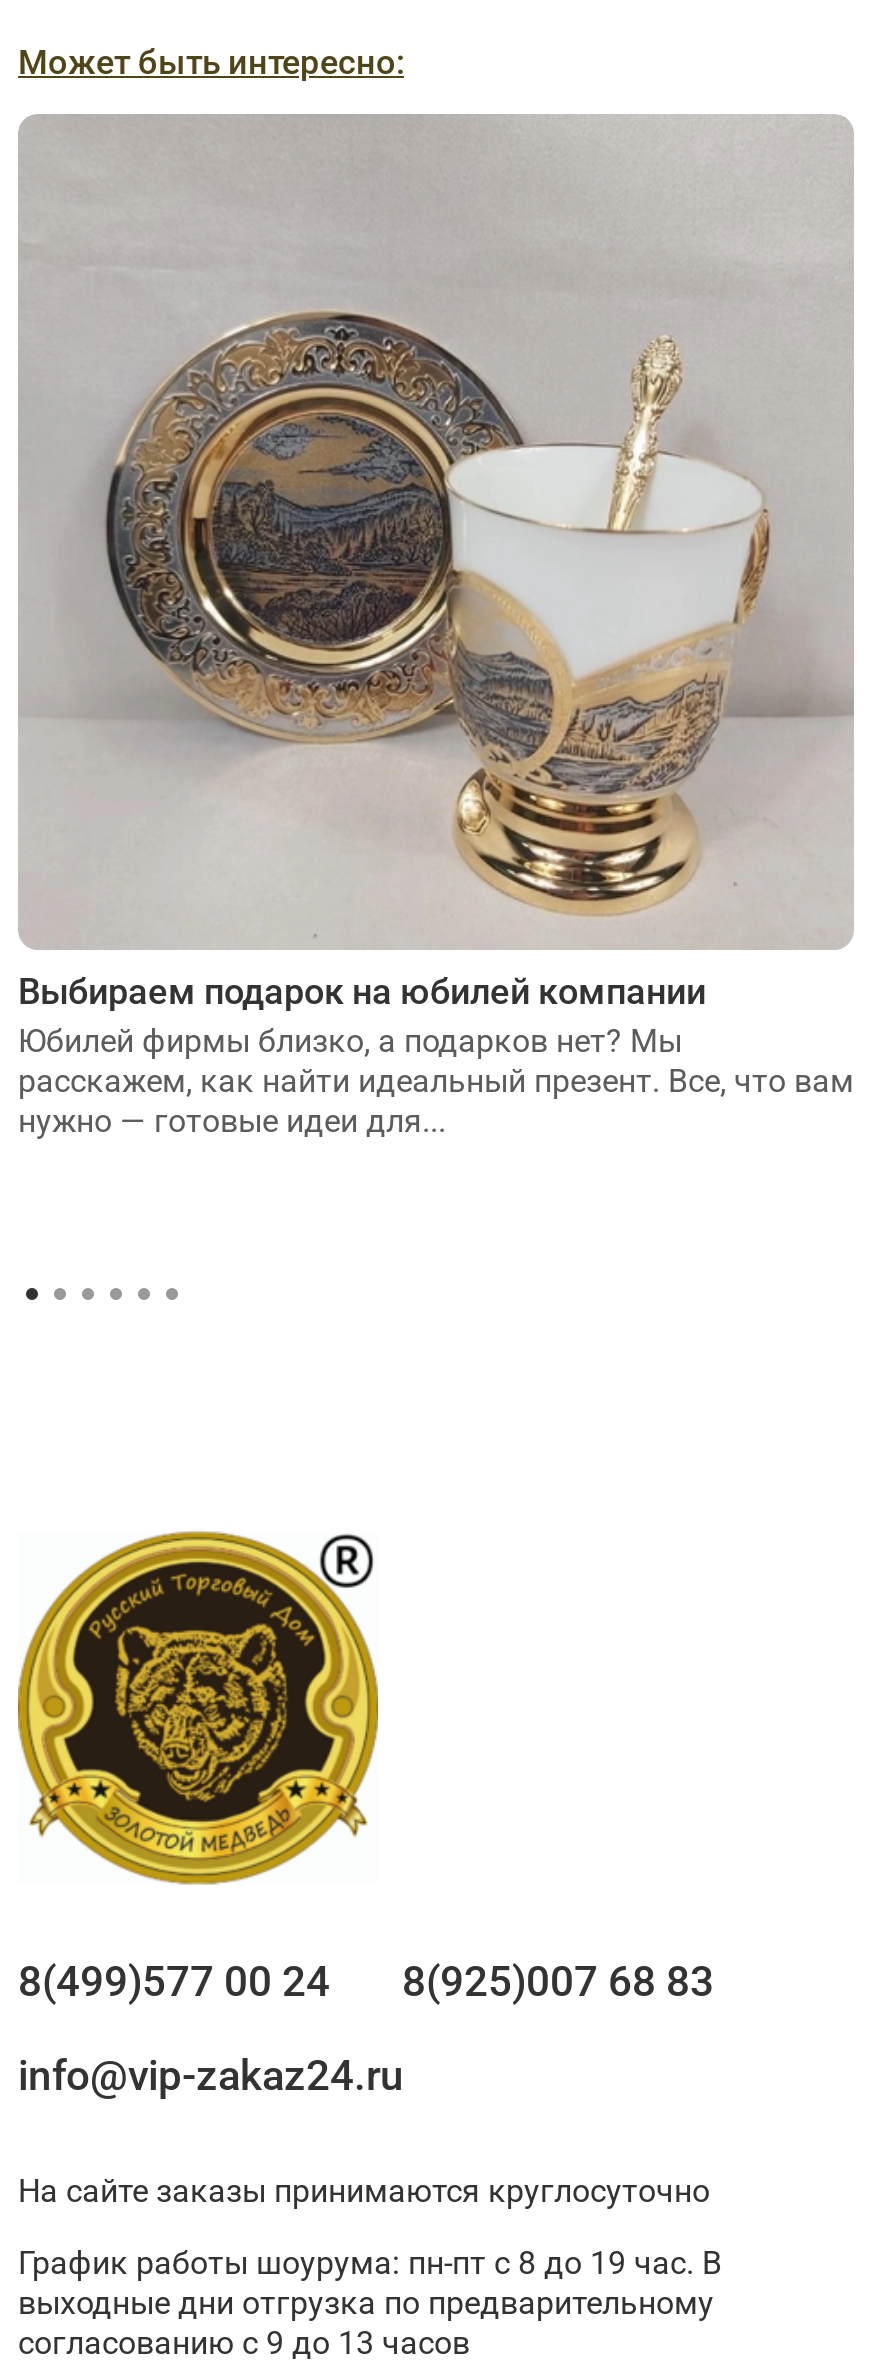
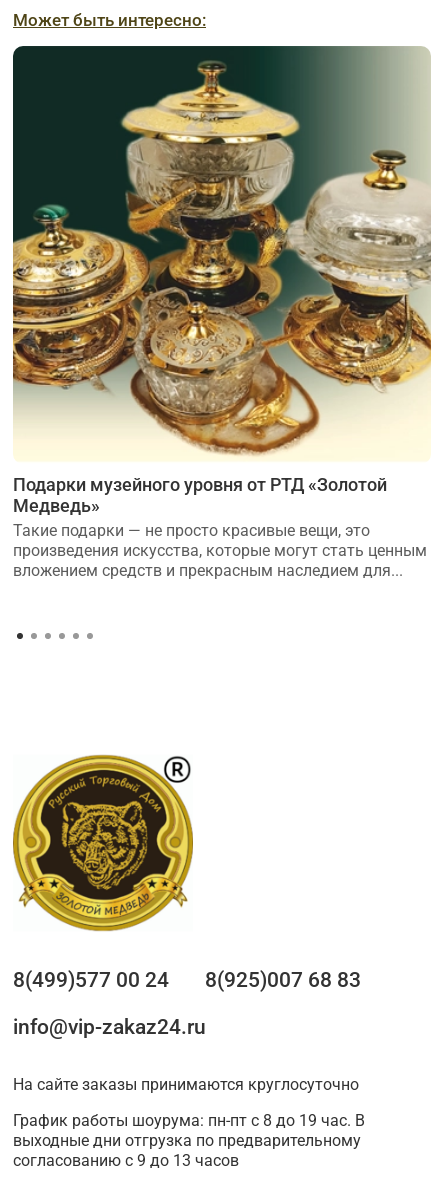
- [image]
- Выбираем подарок на юбилей компании
- Юбилей фирмы близко, а подарков нет? Мы
- расскажем, как найти идеальный презент. Все, что вам
- нужно — готовые идеи для...
+ [image]
+ Подарки музейного уровня от РТД «Золотой
+ Медведь»
+ Такие подарки — не просто красивые вещи, это
+ произведения искусства, которые могут стать ценным
+ вложением средств и прекрасным наследием для...
